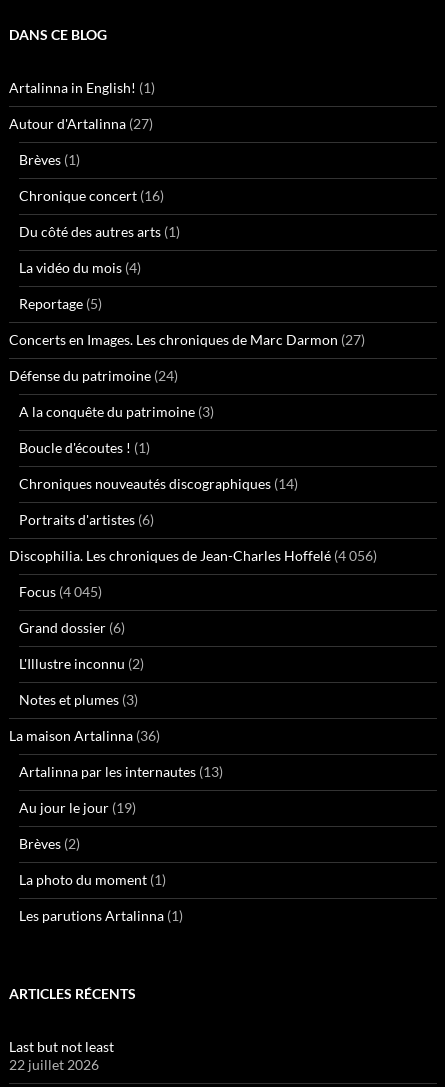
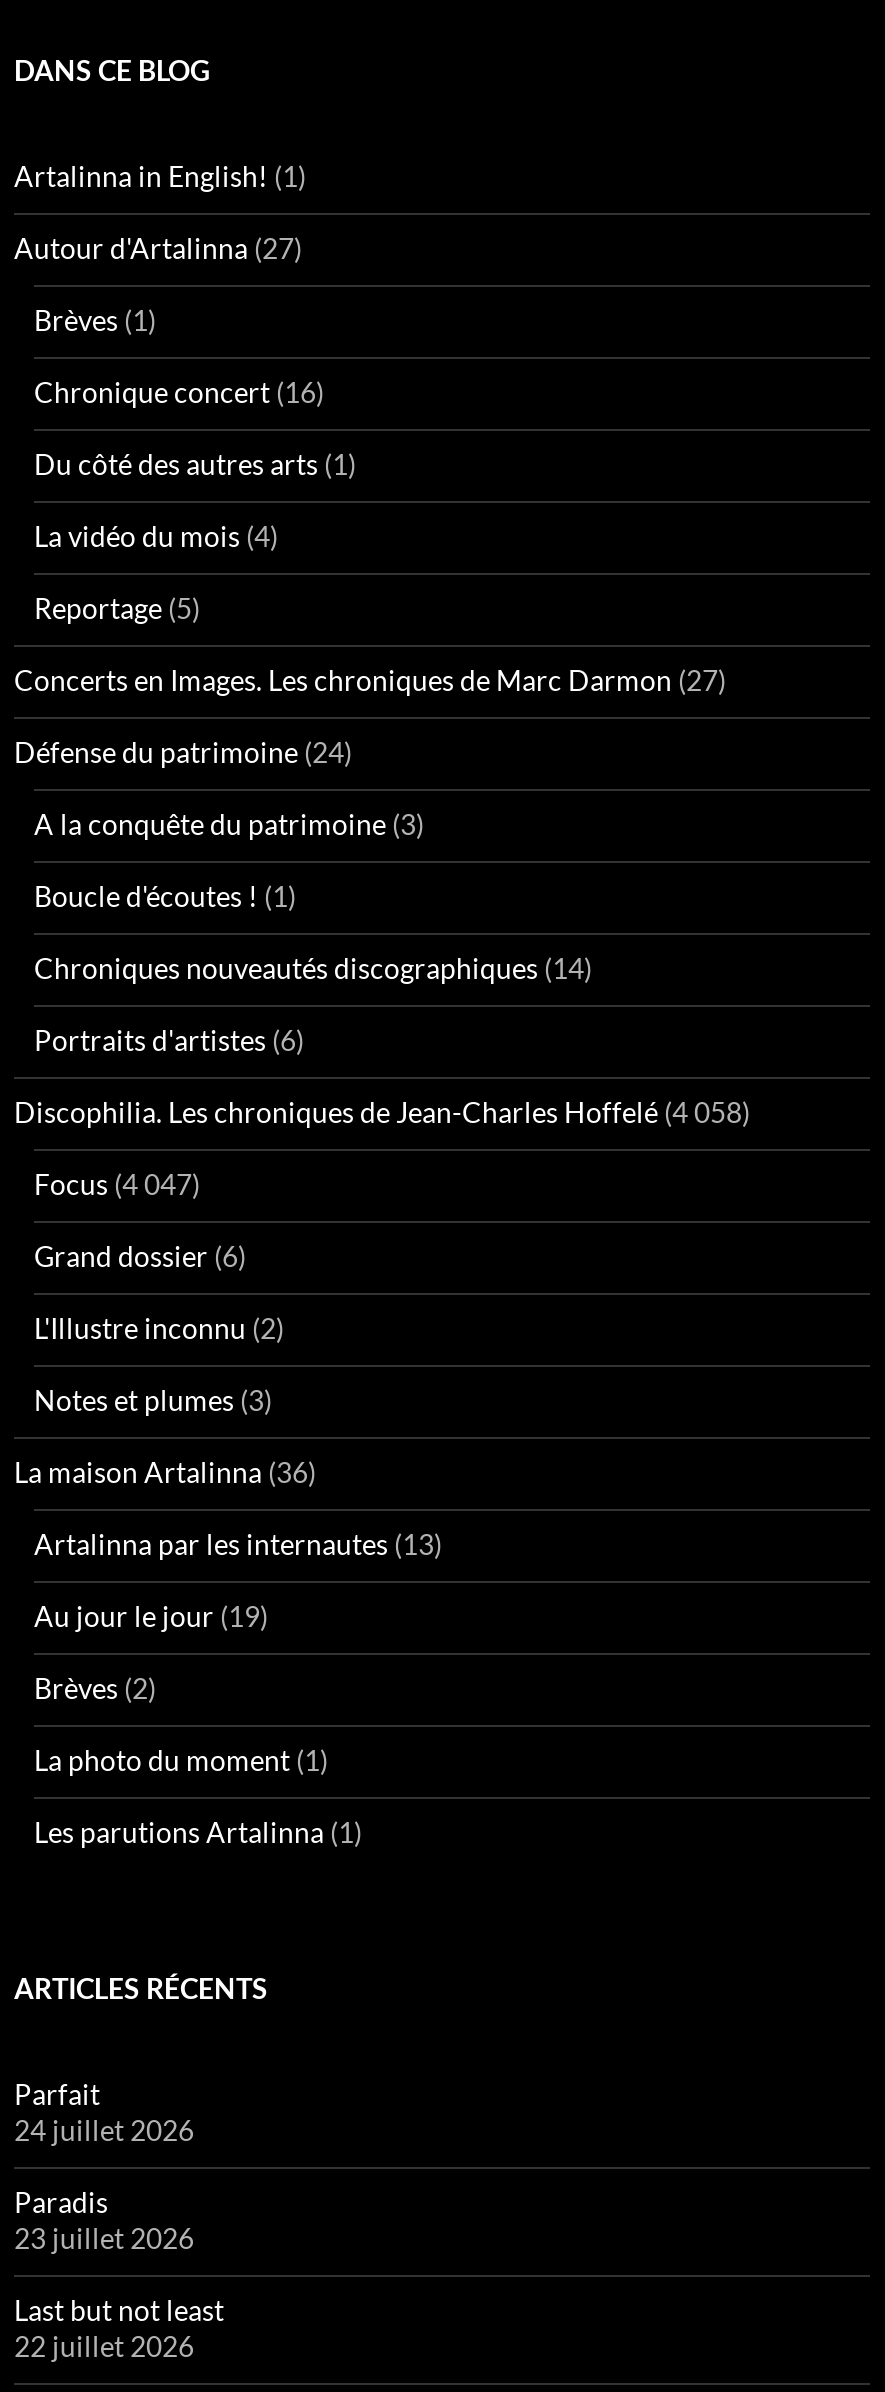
- Discophilia. Les chroniques de Jean-Charles Hoffelé (4 056)
+ Discophilia. Les chroniques de Jean-Charles Hoffelé (4 058)

- Focus (4 045)
+ Focus (4 047)

+ Parfait
+ 24 juillet 2026
+ Paradis
+ 23 juillet 2026
